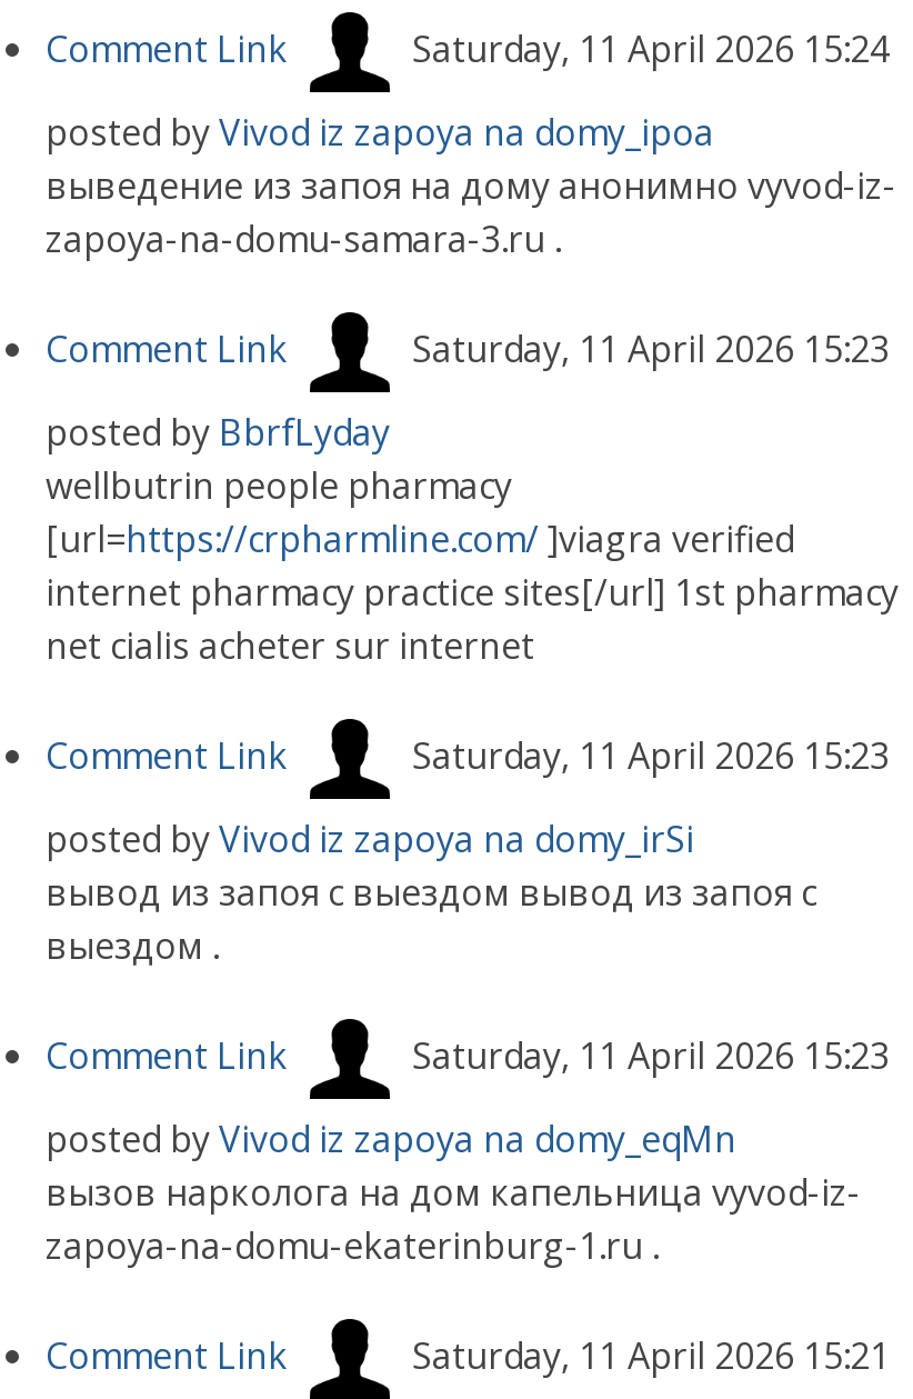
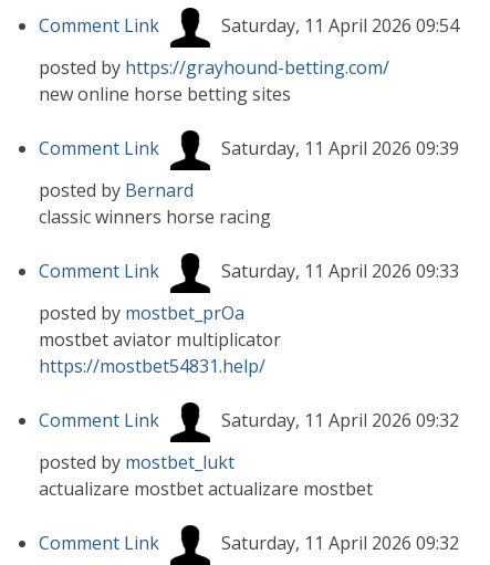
- Saturday, 11 April 2026 15:24
+ Saturday, 11 April 2026 09:54

- posted by Vivod iz zapoya na domy_ipoa
- выведение из запоя на дому анонимно vyvod-iz-
- zapoya-na-domu-samara-3.ru .
+ posted by https://grayhound-betting.com/
+ new online horse betting sites

- Saturday, 11 April 2026 15:23
+ Saturday, 11 April 2026 09:39

- posted by BbrfLyday
- wellbutrin people pharmacy
- [url=https://crpharmline.com/]viagra verified
- internet pharmacy practice sites[/url] 1st pharmacy
- net cialis acheter sur internet
+ posted by Bernard
+ classic winners horse racing

- Saturday, 11 April 2026 15:23
+ Saturday, 11 April 2026 09:33

- posted by Vivod iz zapoya na domy_irSi
- вывод из запоя с выездом вывод из запоя с
- выездом .
+ posted by mostbet_prOa
+ mostbet aviator multiplicator
+ https://mostbet54831.help/

- Saturday, 11 April 2026 15:23
+ Saturday, 11 April 2026 09:32

- posted by Vivod iz zapoya na domy_eqMn
- вызов нарколога на дом капельница vyvod-iz-
- zapoya-na-domu-ekaterinburg-1.ru .
+ posted by mostbet_lukt
+ actualizare mostbet actualizare mostbet

- Saturday, 11 April 2026 15:21
+ Saturday, 11 April 2026 09:32
